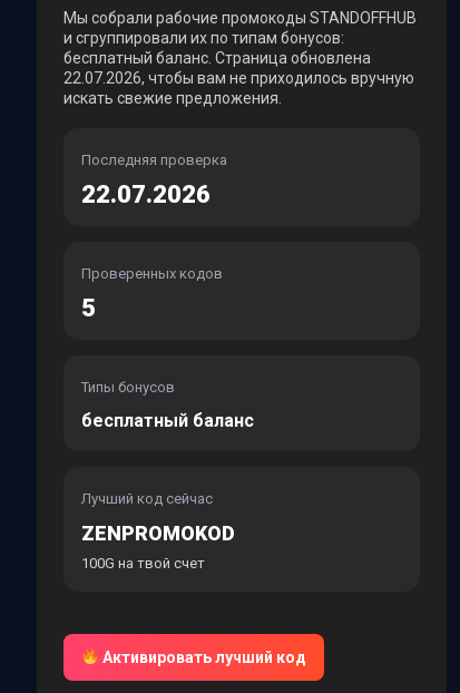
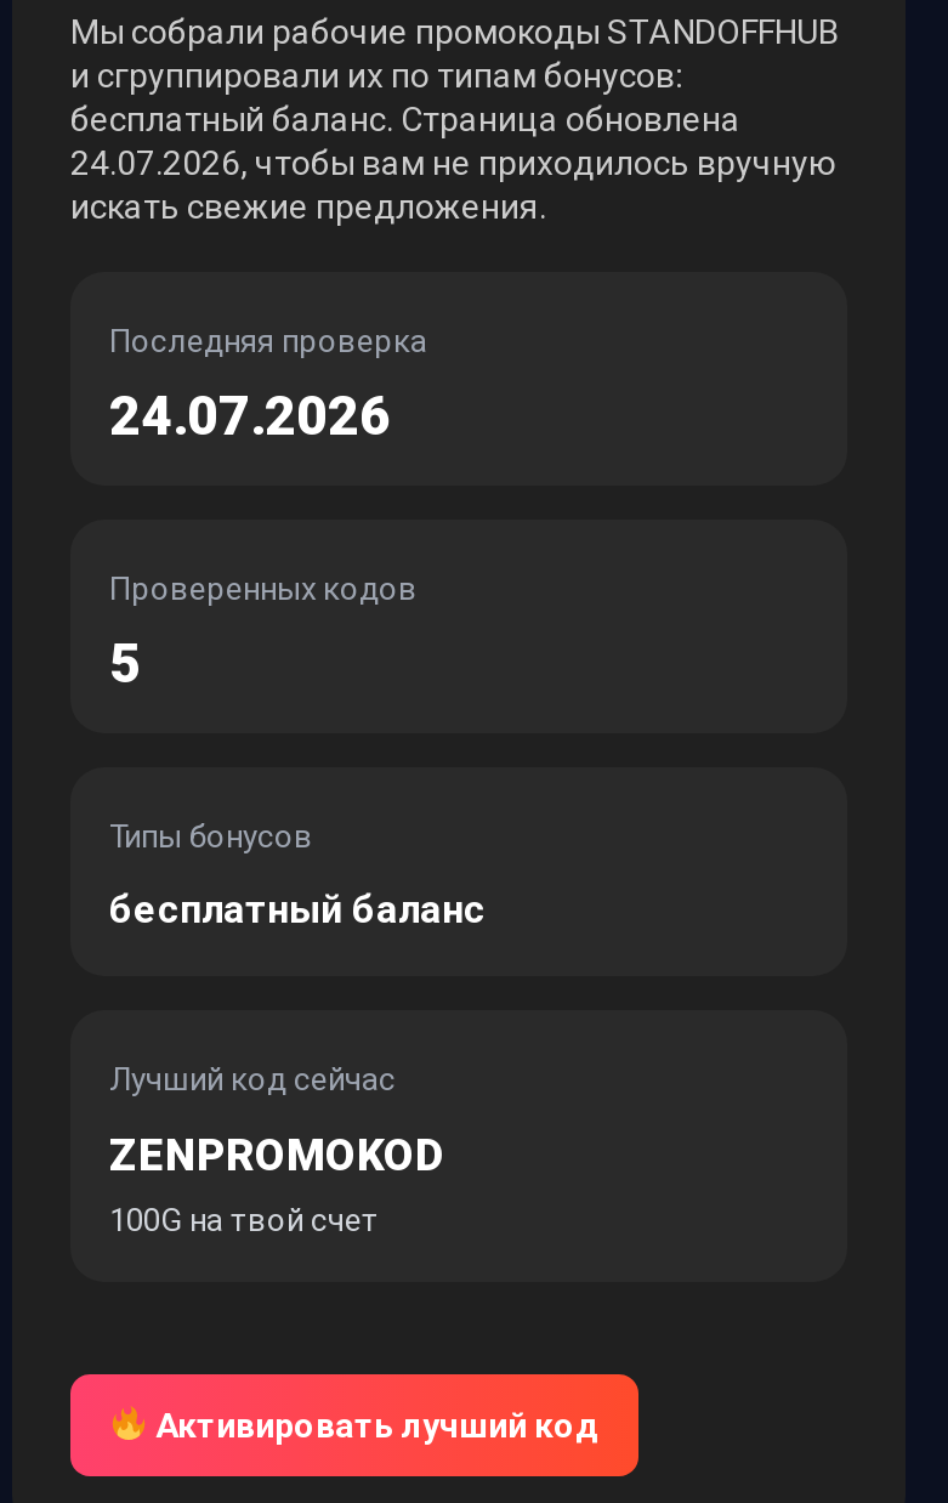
- 22.07.2026, чтобы вам не приходилось вручную
+ 24.07.2026, чтобы вам не приходилось вручную

- 22.07.2026
+ 24.07.2026
